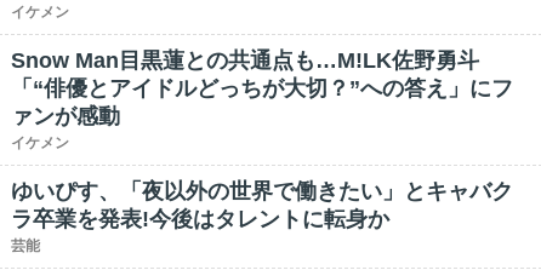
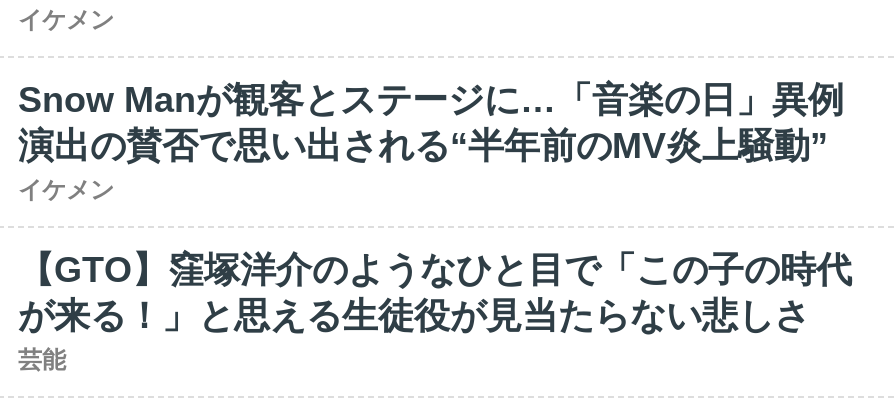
- Snow Man目黒蓮との共通点も…M!LK佐野勇斗
- 「“俳優とアイドルどっちが大切？”への答え」にフ
- ァンが感動
+ Snow Manが観客とステージに…「音楽の日」異例
+ 演出の賛否で思い出される“半年前のMV炎上騒動”

- ゆいぴす、「夜以外の世界で働きたい」とキャバク
- ラ卒業を発表!今後はタレントに転身か
+ 【GTO】窪塚洋介のようなひと目で「この子の時代
+ が来る！」と思える生徒役が見当たらない悲しさ
